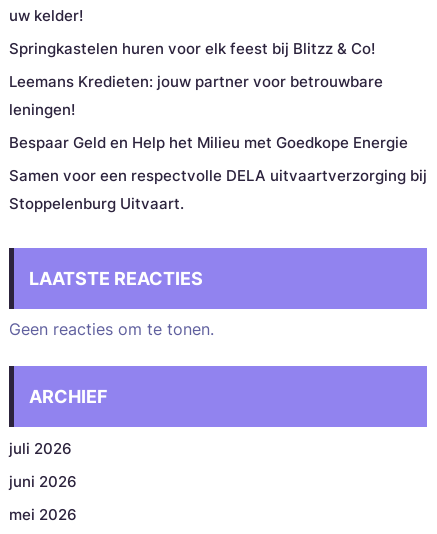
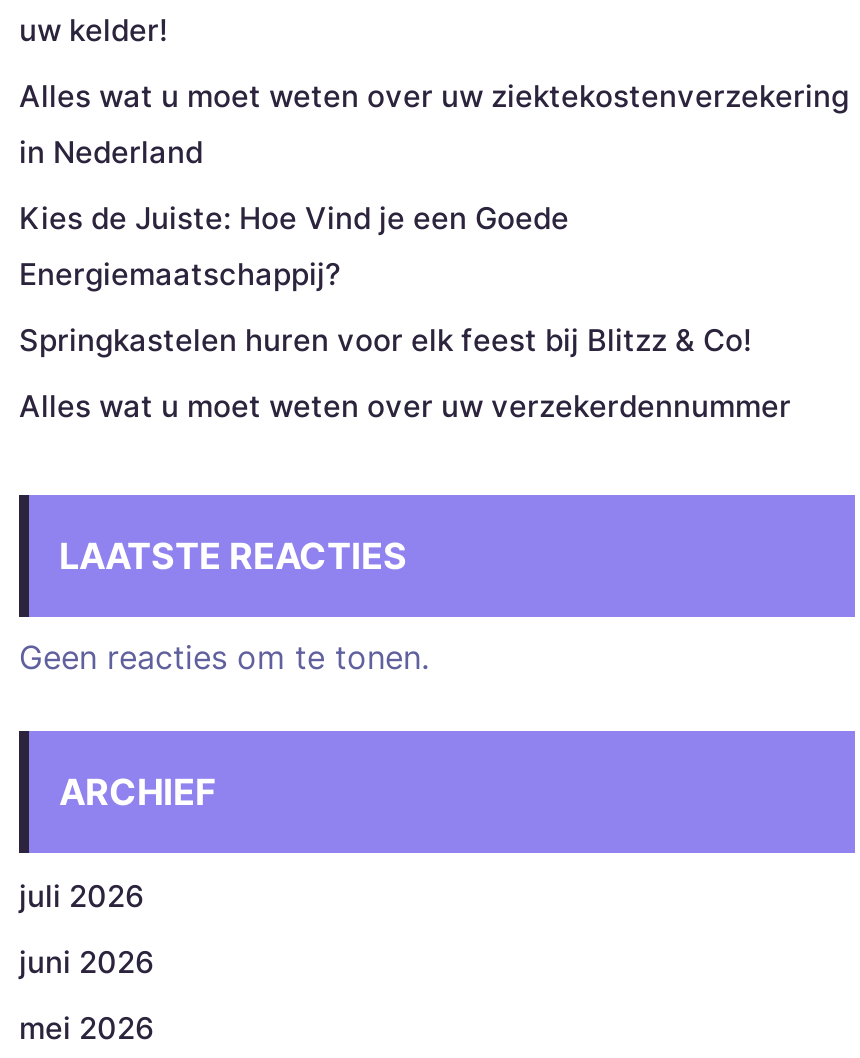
+ Alles wat u moet weten over uw ziektekostenverzekering
+ in Nederland
+ Kies de Juiste: Hoe Vind je een Goede
+ Energiemaatschappij?

moved down: Springkastelen huren voor elk feest bij Blitzz & Co!

- Leemans Kredieten: jouw partner voor betrouwbare
- leningen!
- Bespaar Geld en Help het Milieu met Goedkope Energie
- Samen voor een respectvolle DELA uitvaartverzorging bij
- Stoppelenburg Uitvaart.
+ Alles wat u moet weten over uw verzekerdennummer
